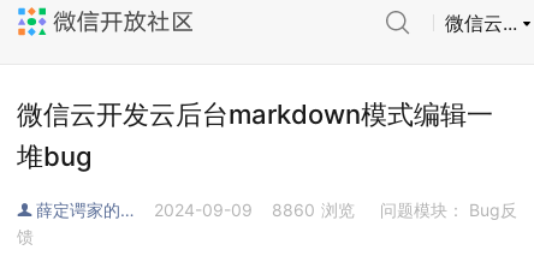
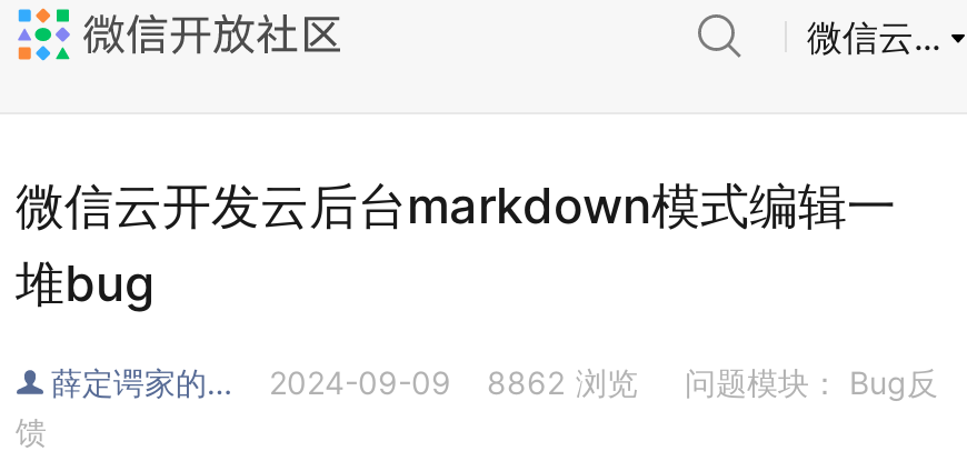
- 8860 浏览
+ 8862 浏览
